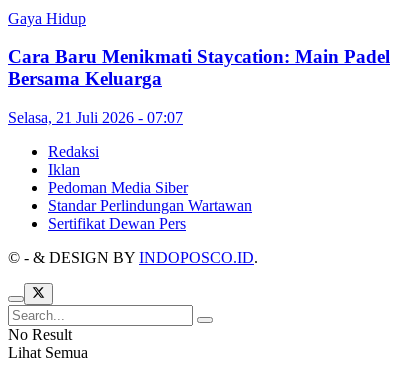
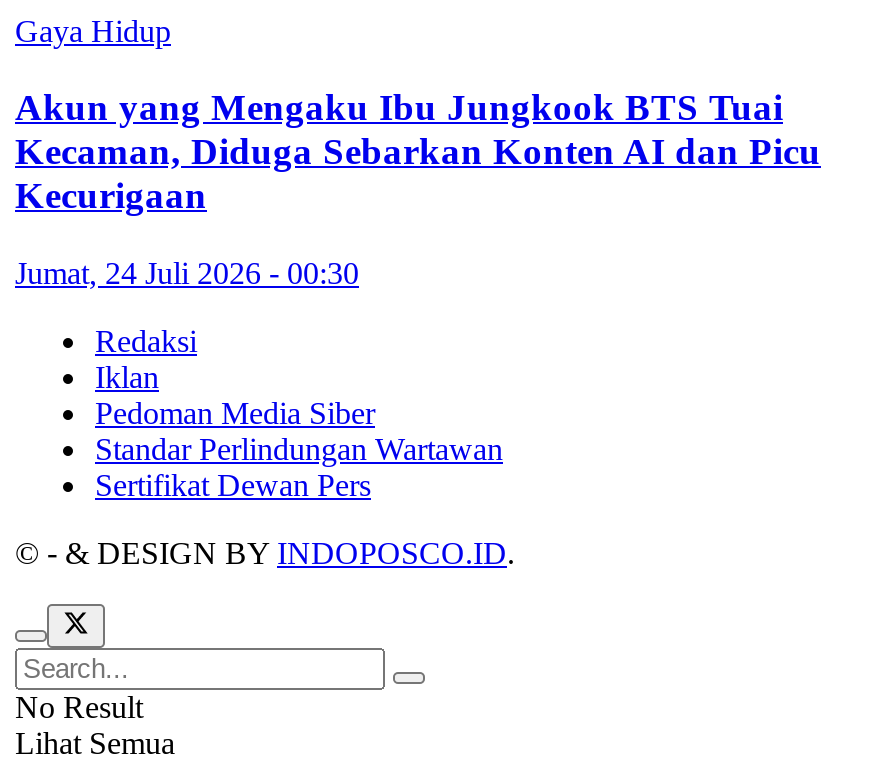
- Cara Baru Menikmati Staycation: Main Padel
- Bersama Keluarga
+ Akun yang Mengaku Ibu Jungkook BTS Tuai
+ Kecaman, Diduga Sebarkan Konten AI dan Picu
+ Kecurigaan

- Selasa, 21 Juli 2026 - 07:07
+ Jumat, 24 Juli 2026 - 00:30
